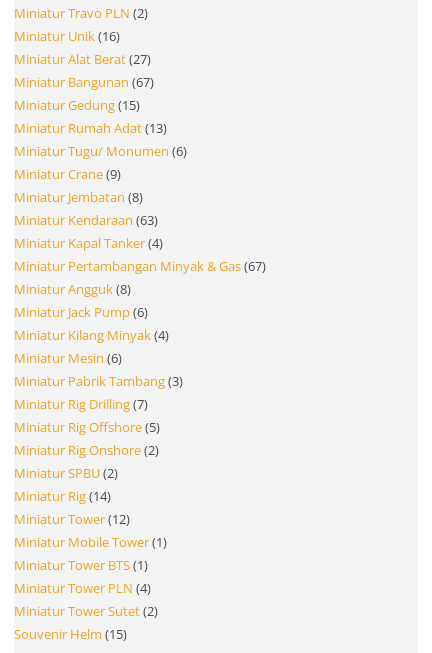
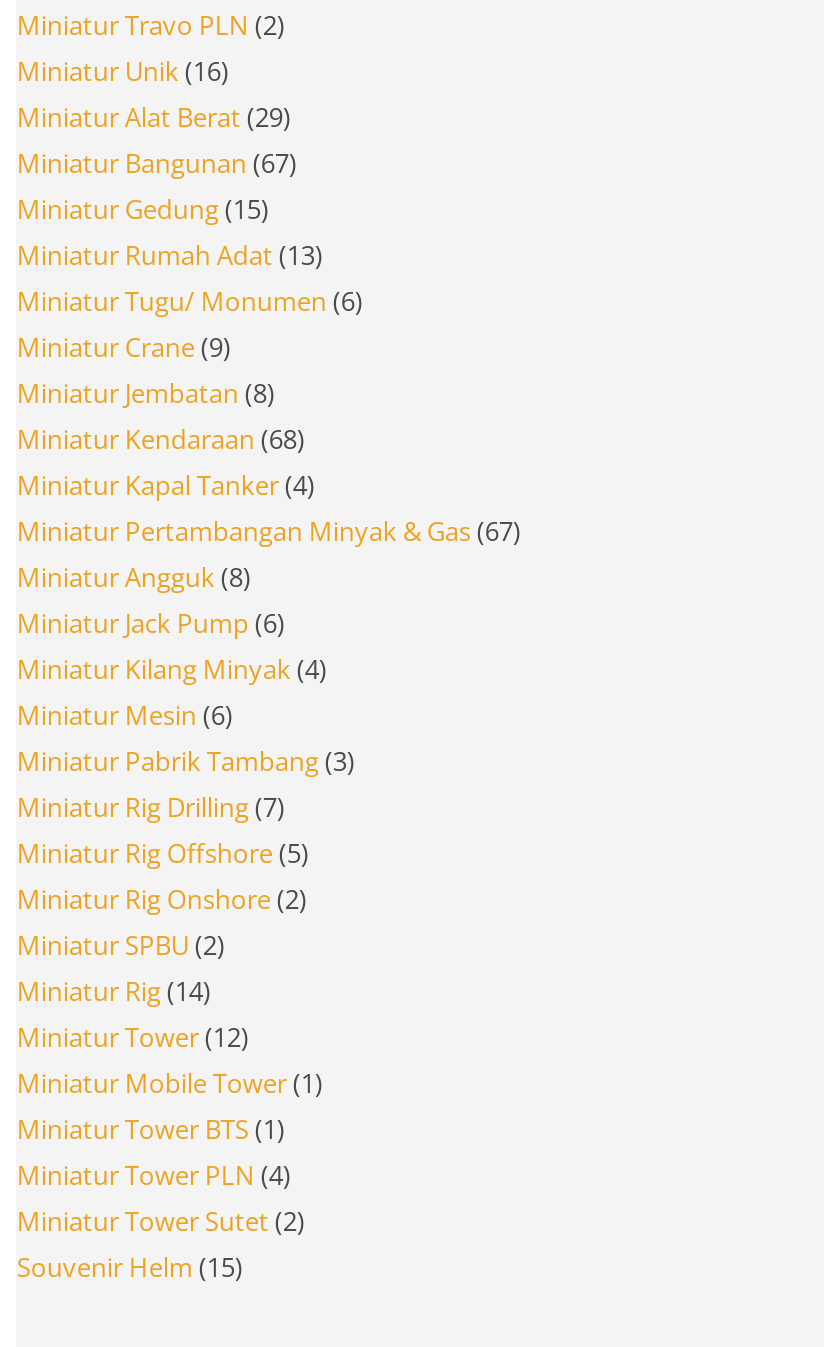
- Miniatur Alat Berat 27
+ Miniatur Alat Berat 29

- Miniatur Kendaraan 63
+ Miniatur Kendaraan 68
